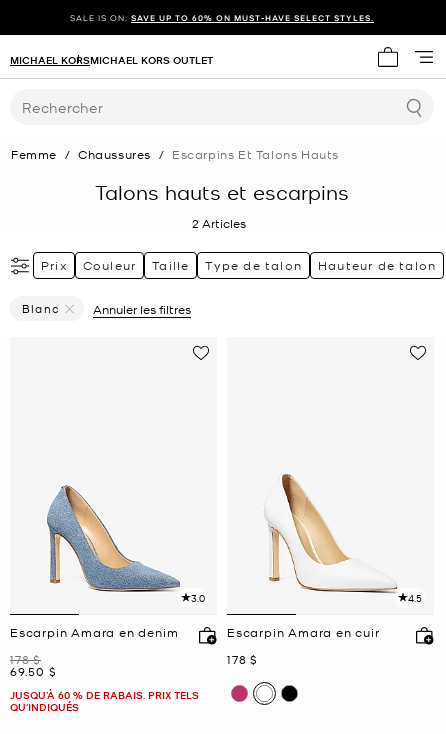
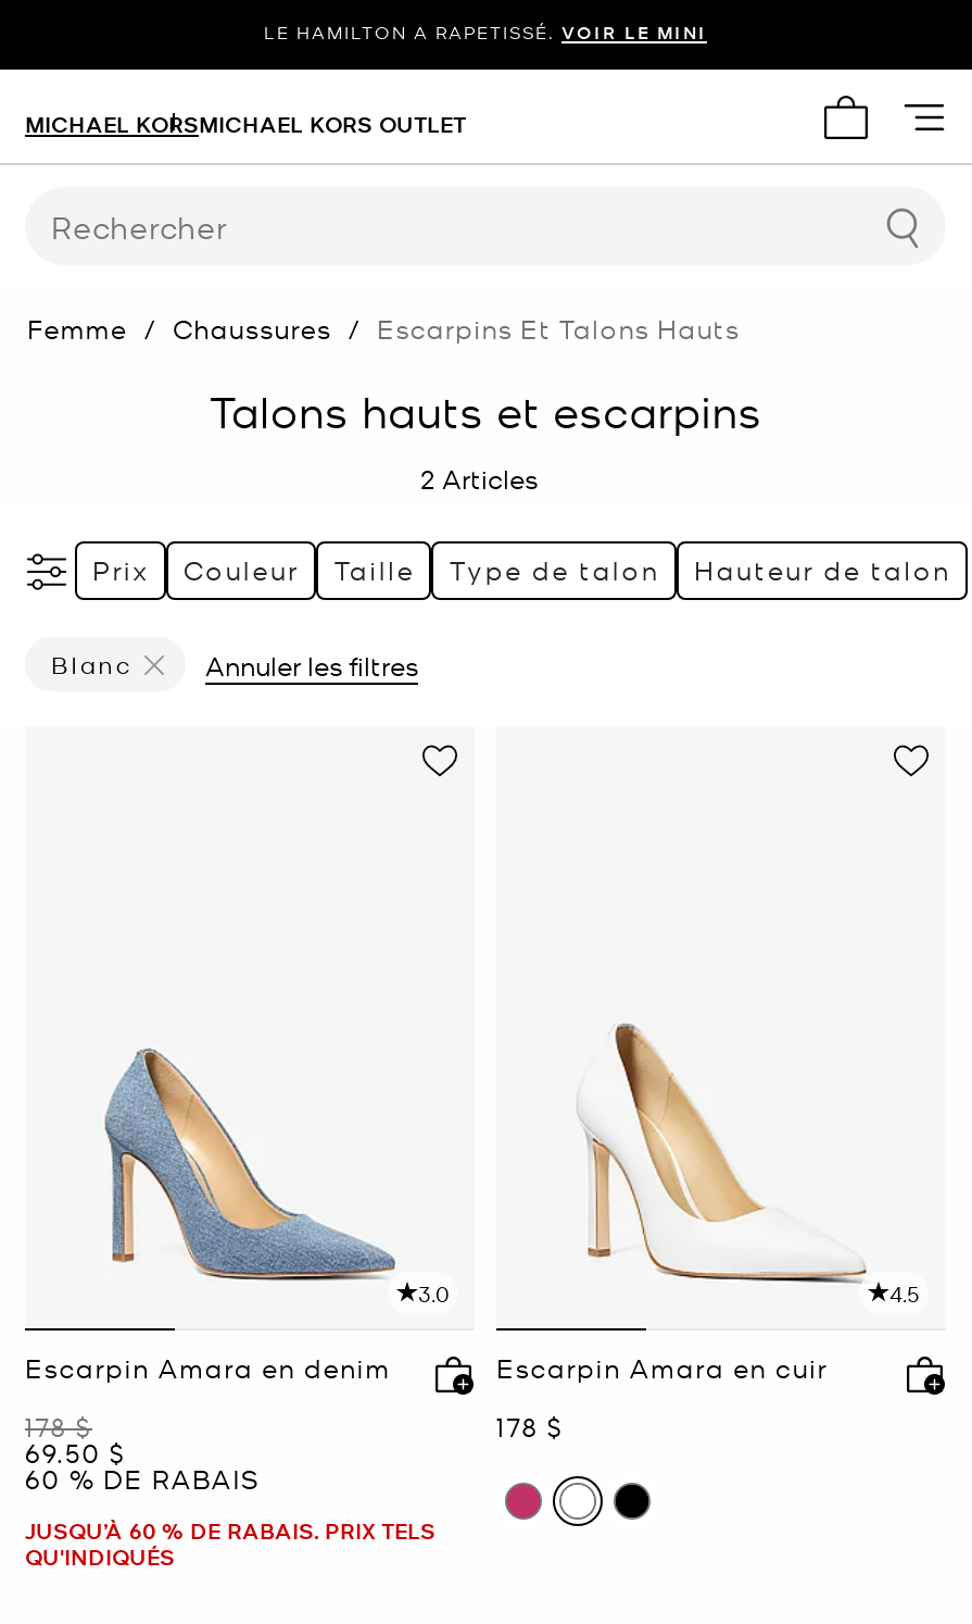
- SALE IS ON. SAVE UP TO 60% ON MUST-HAVE SELECT STYLES.
+ LE HAMILTON A RAPETISSÉ. VOIR LE MINI

+ 60 % DE RABAIS
